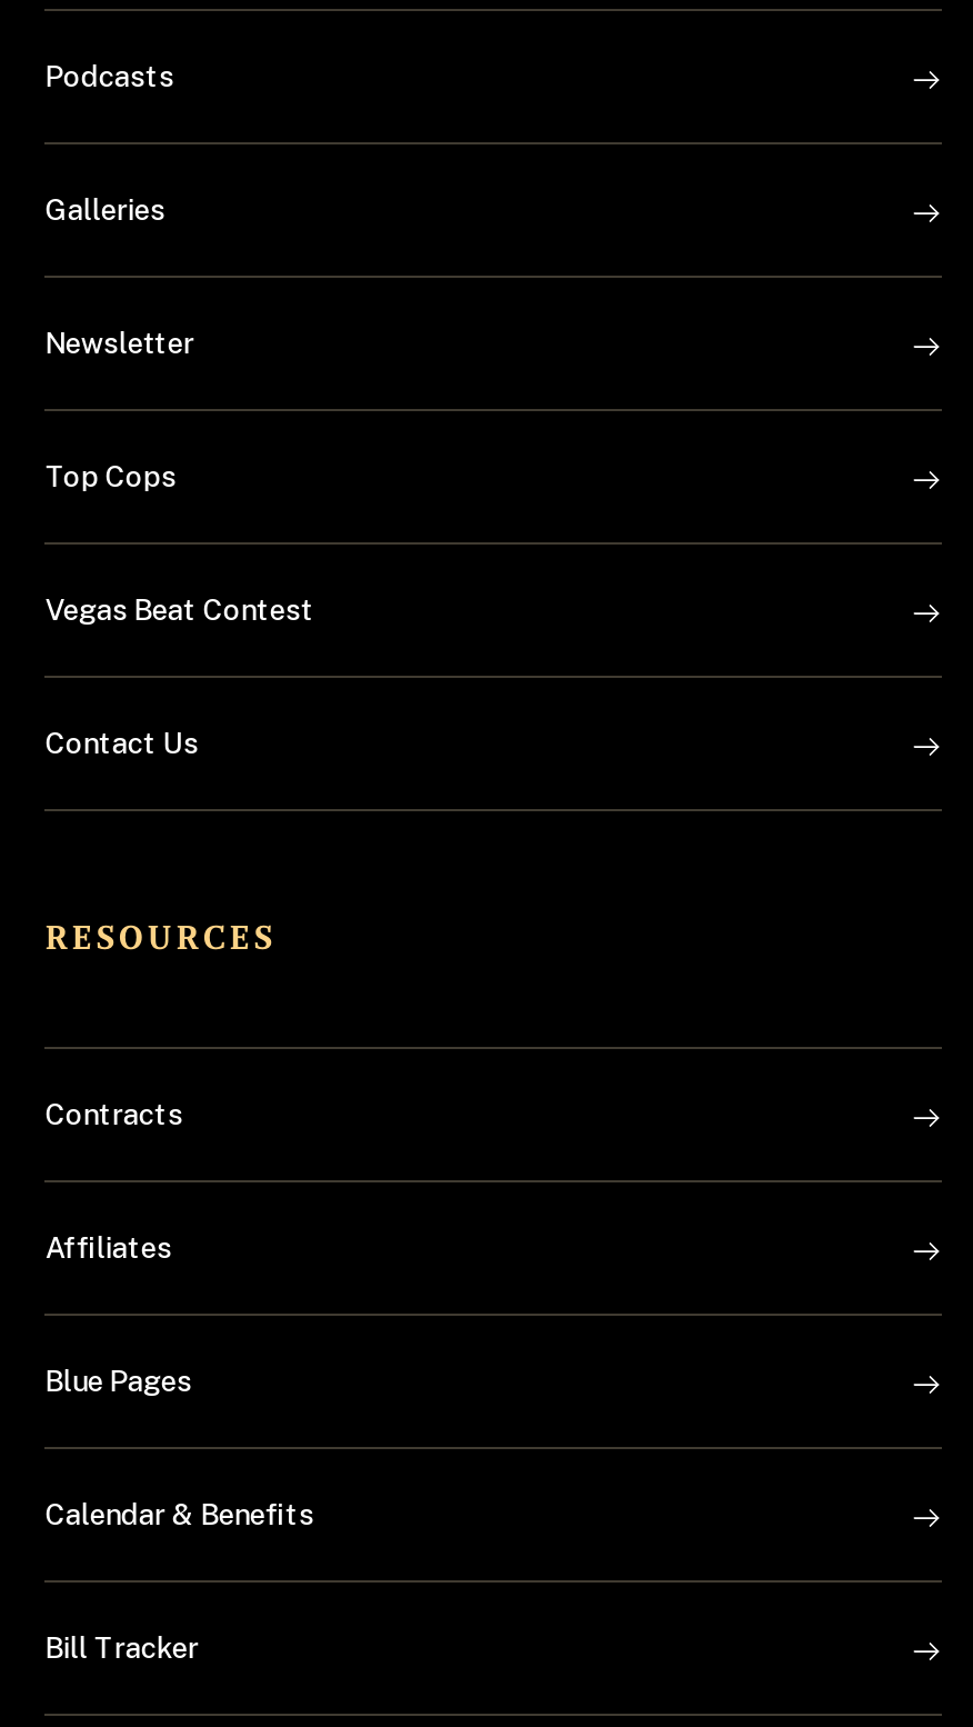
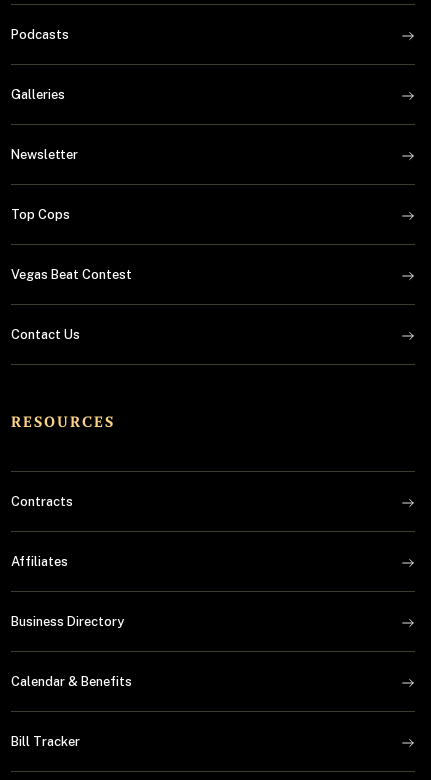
- Blue Pages
+ Business Directory
